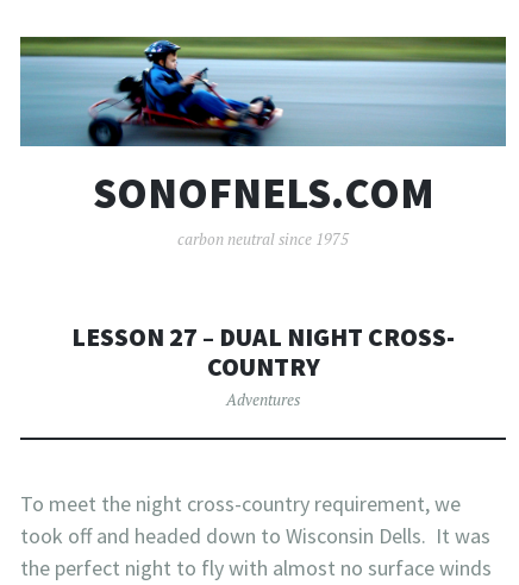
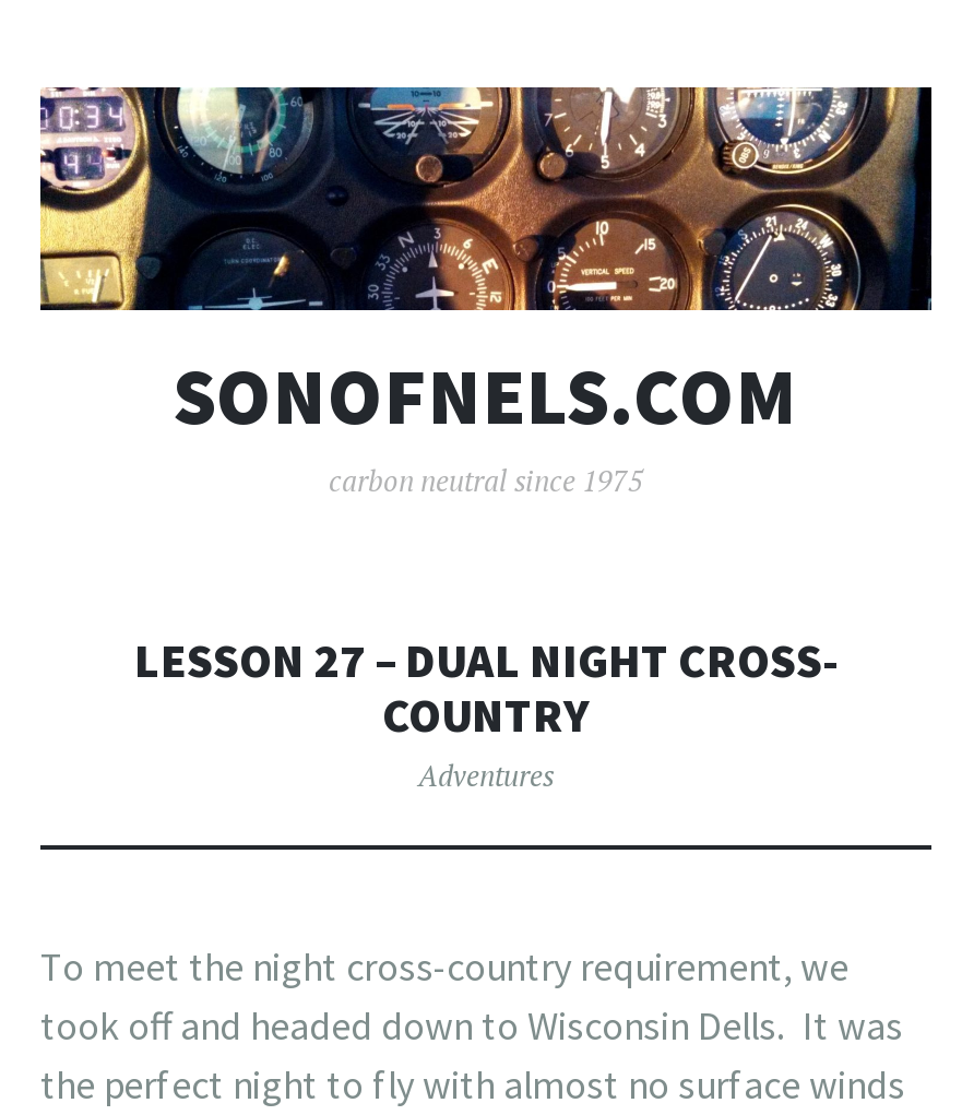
- [image]
+ [image]
